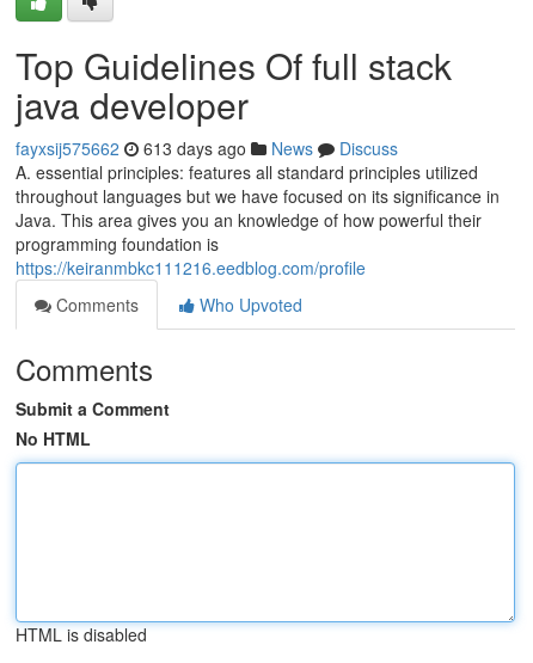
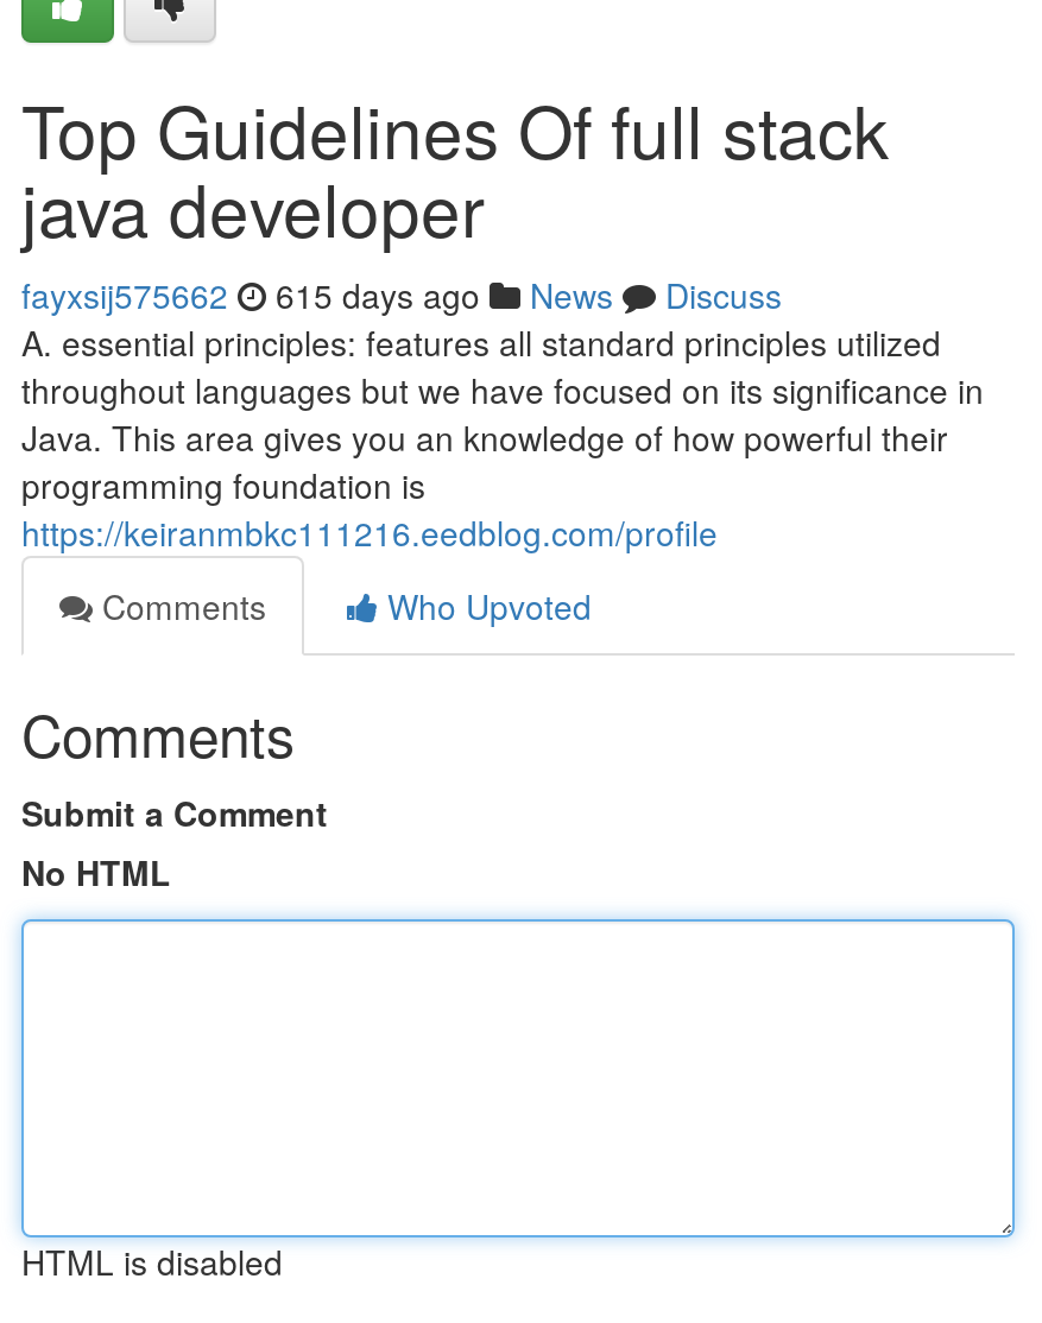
- fayxsij575662 613 days ago News Discuss
+ fayxsij575662 615 days ago News Discuss
